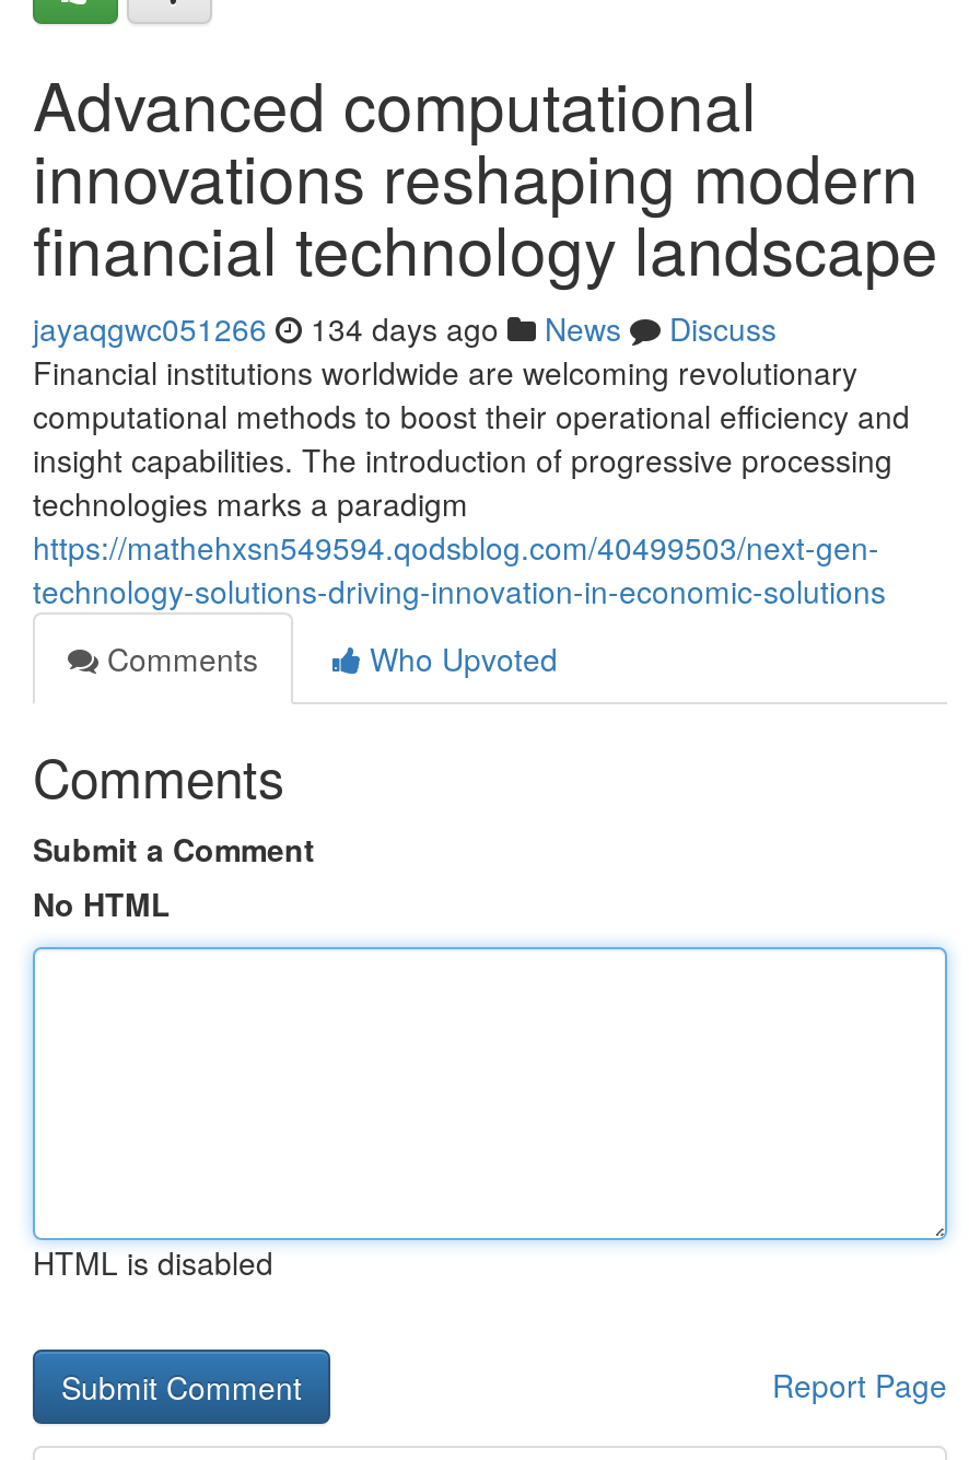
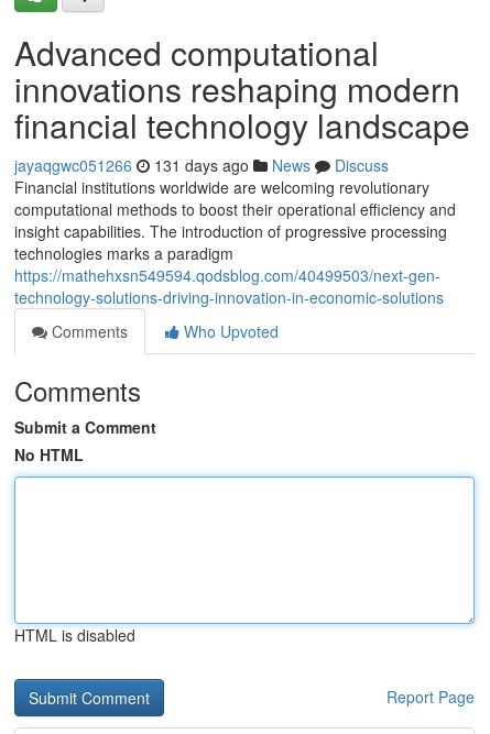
- jayaqgwc051266 134 days ago News Discuss
+ jayaqgwc051266 131 days ago News Discuss
